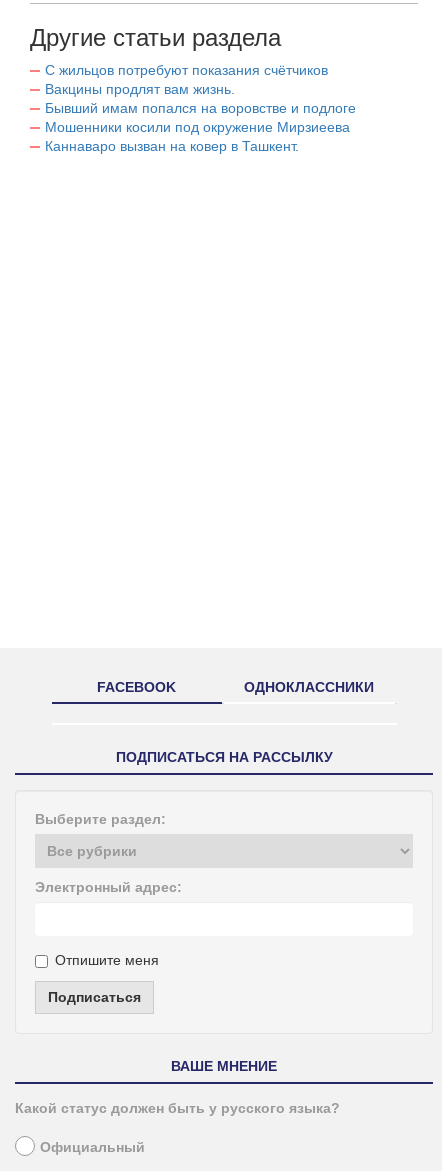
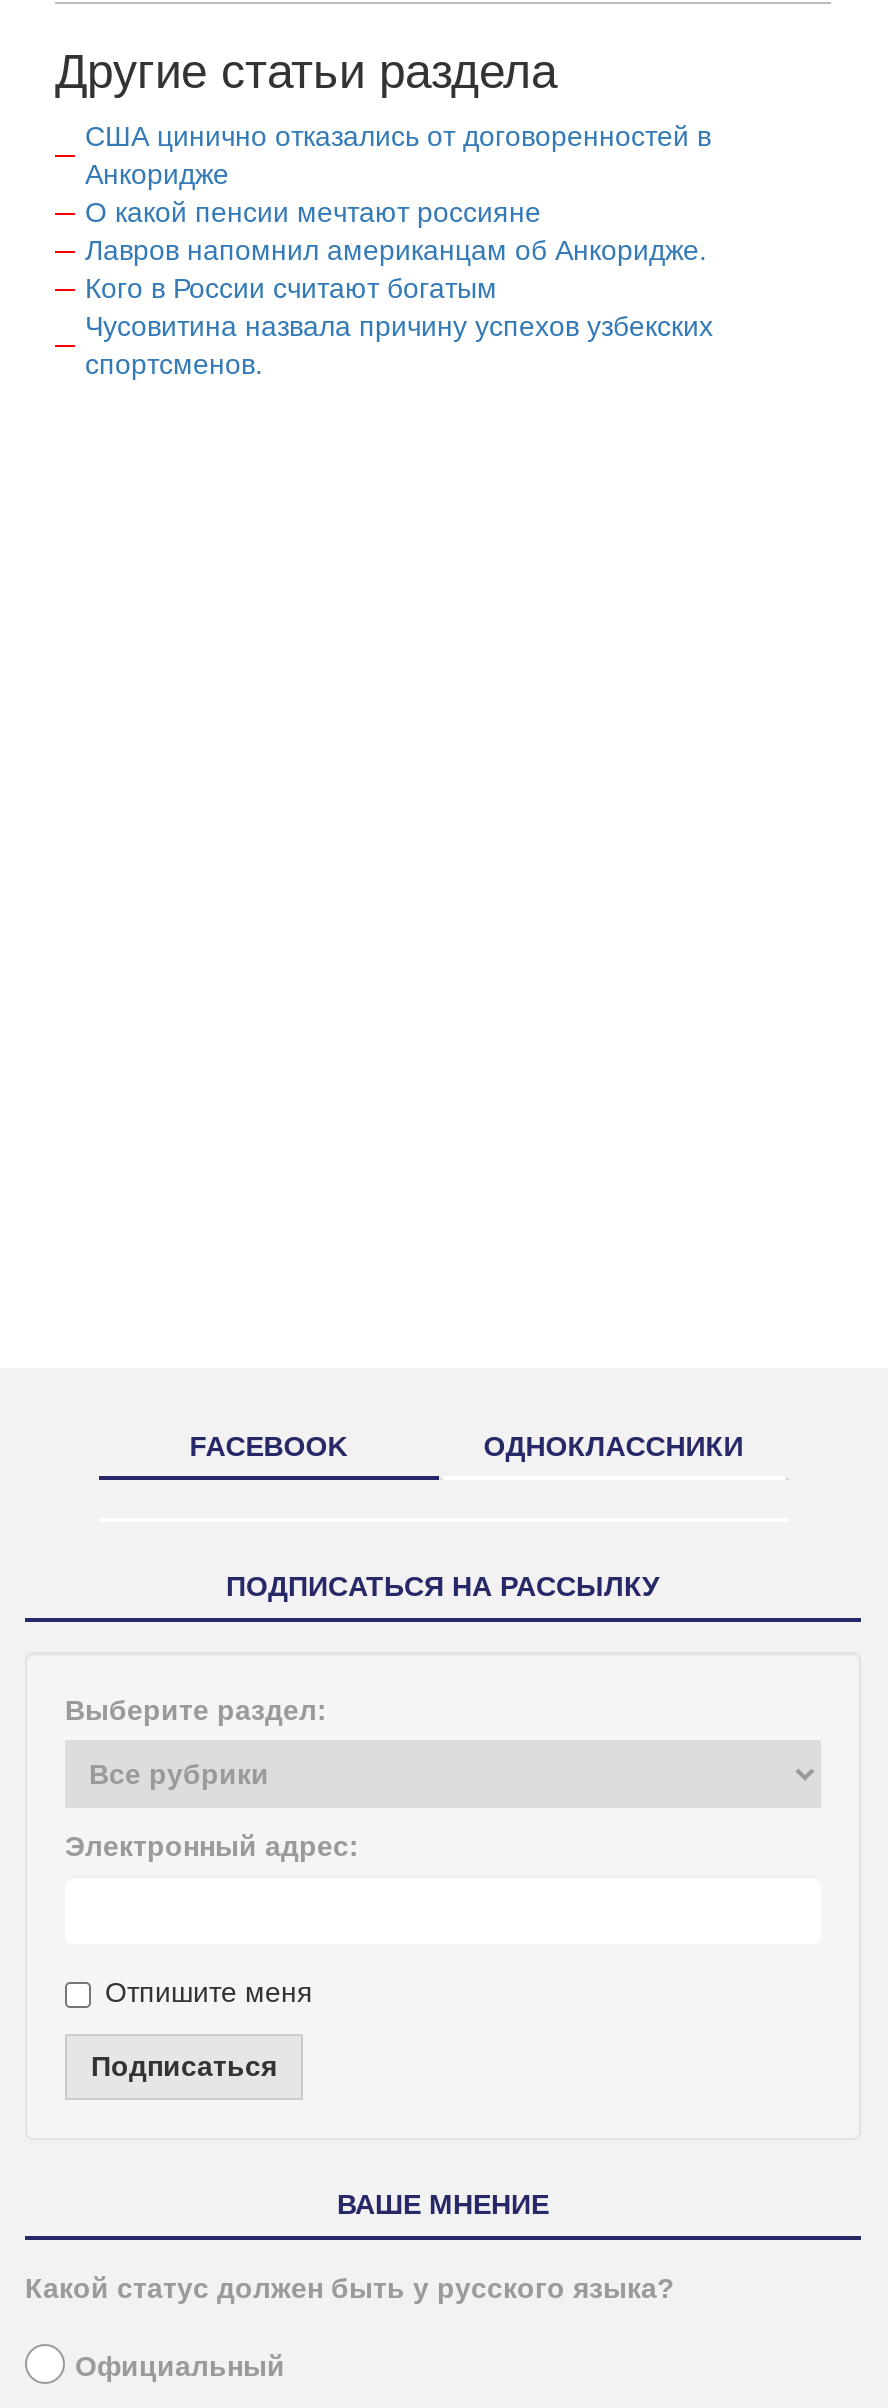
- С жильцов потребуют показания счётчиков
- Вакцины продлят вам жизнь.
- Бывший имам попался на воровстве и подлоге
- Мошенники косили под окружение Мирзиеева
- Каннаваро вызван на ковер в Ташкент.
+ США цинично отказались от договоренностей в
+ Анкоридже
+ О какой пенсии мечтают россияне
+ Лавров напомнил американцам об Анкоридже.
+ Кого в России считают богатым
+ Чусовитина назвала причину успехов узбекских
+ спортсменов.
